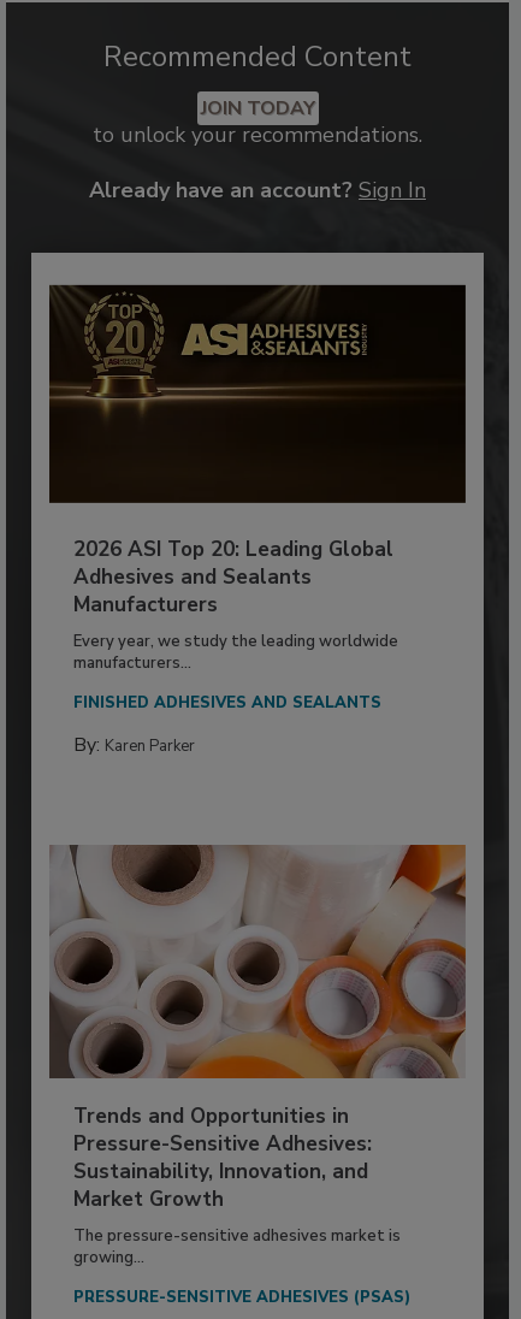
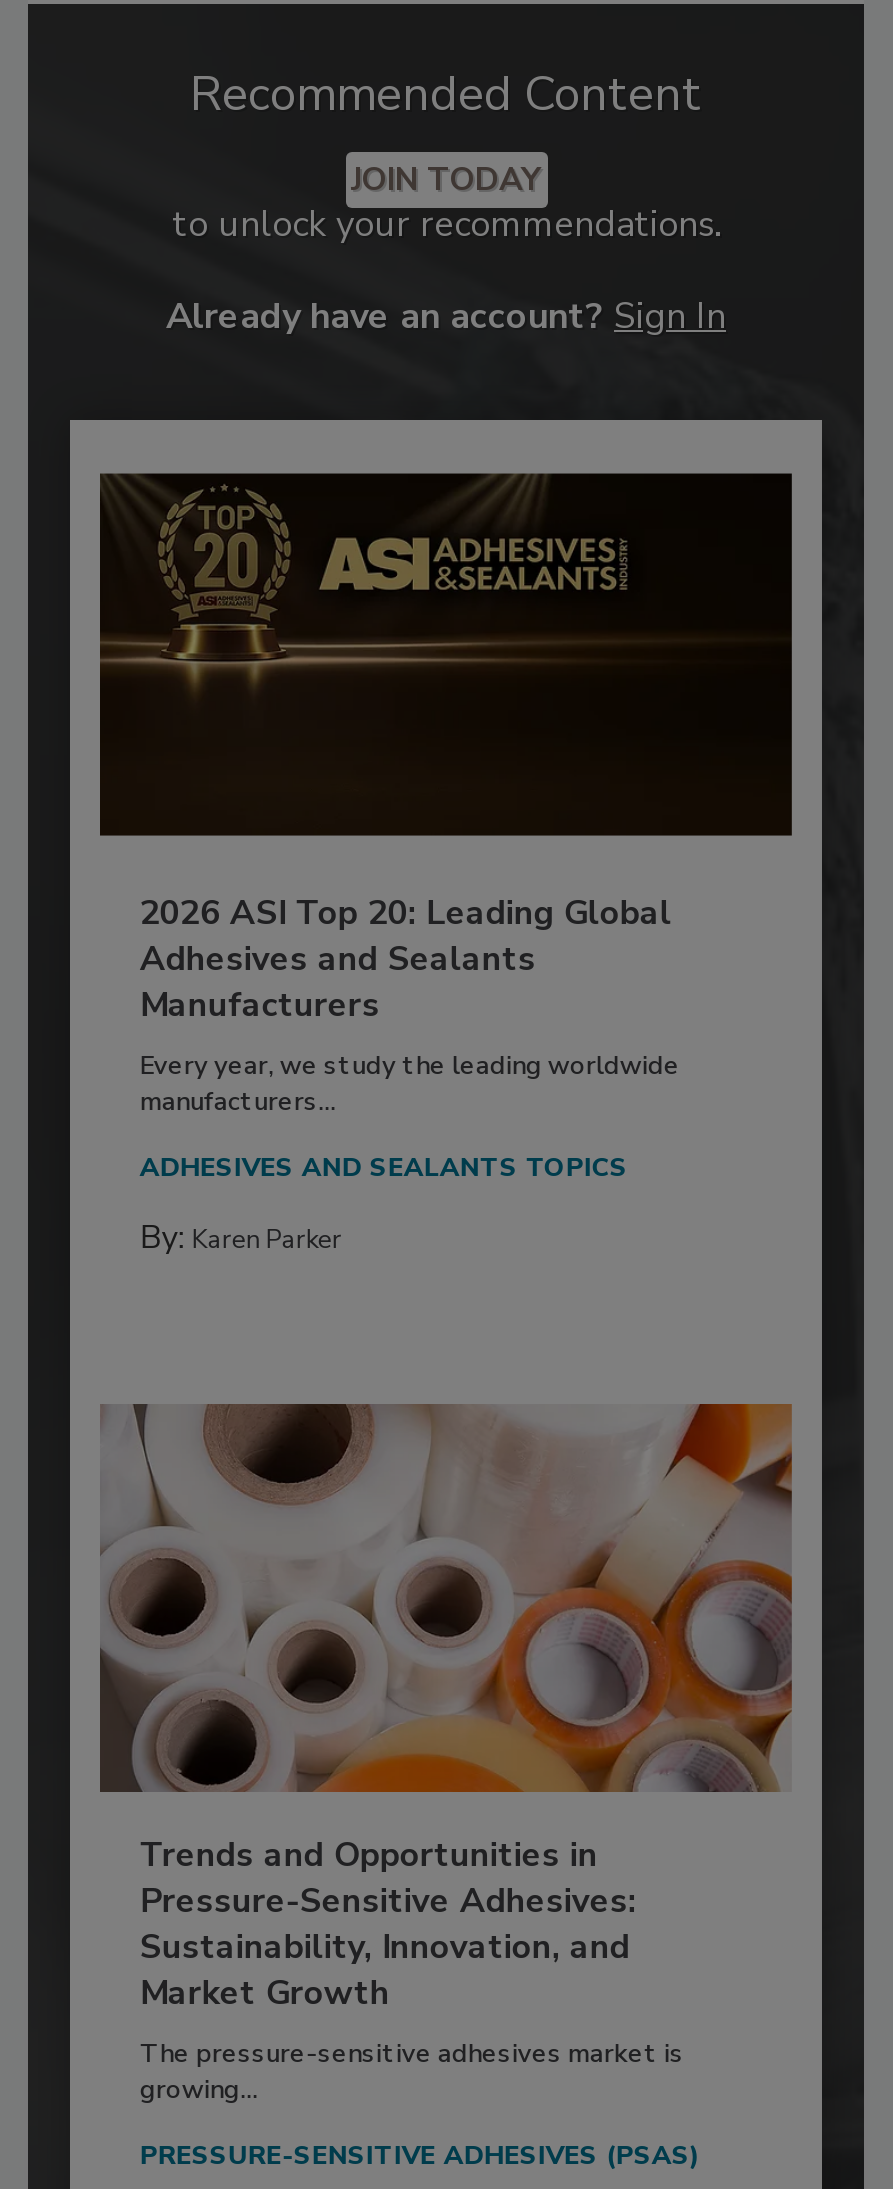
- FINISHED ADHESIVES AND SEALANTS
+ ADHESIVES AND SEALANTS TOPICS
